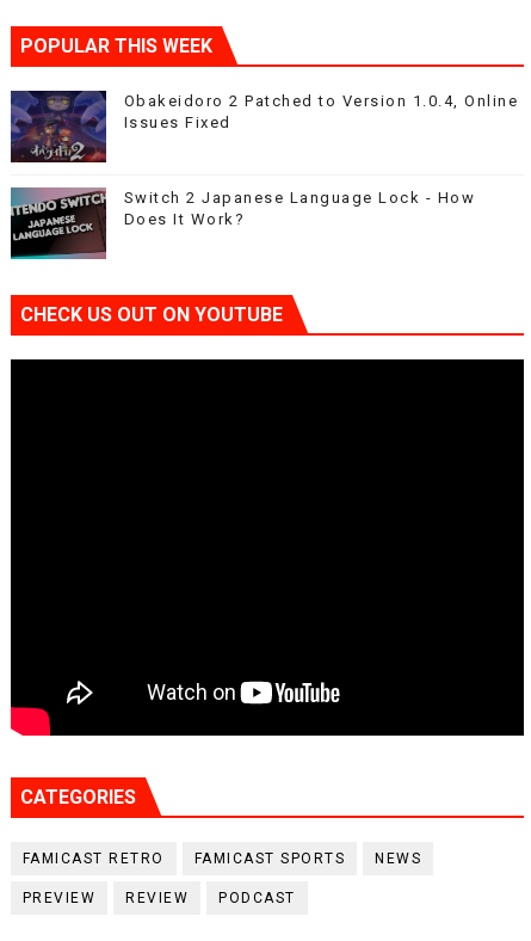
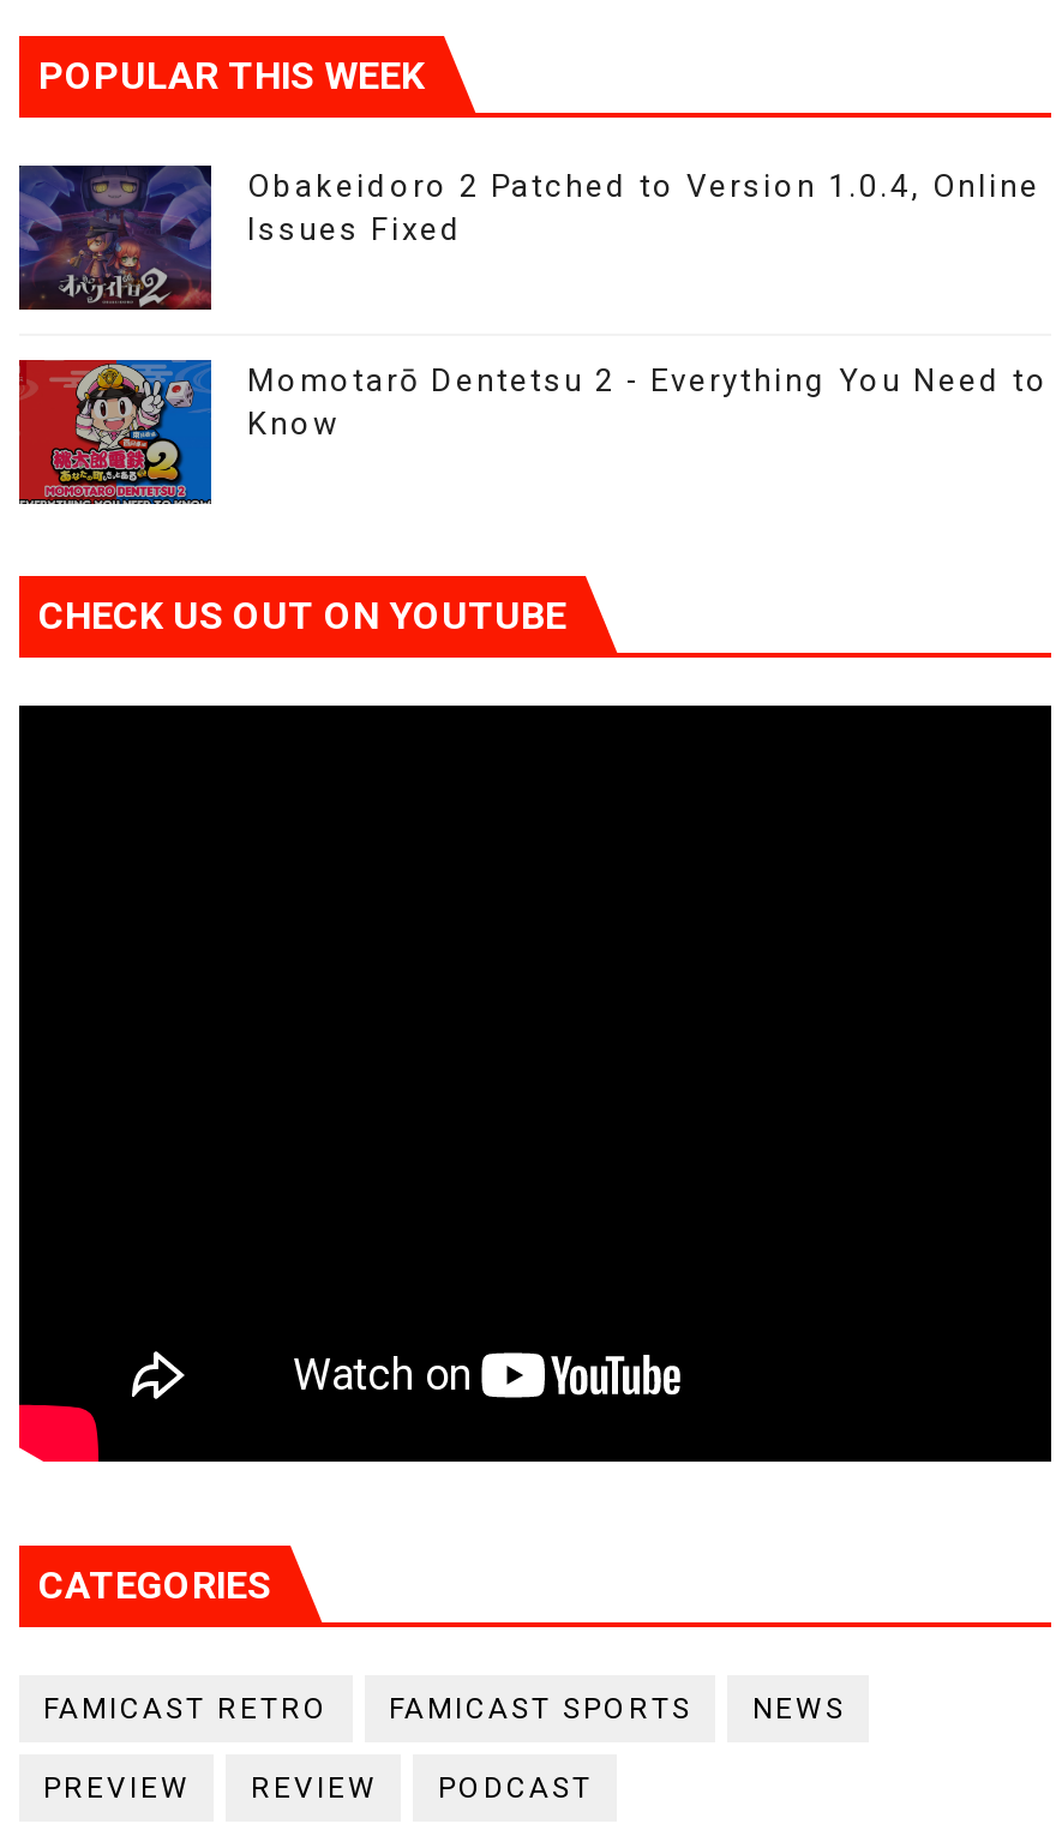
- [image]
- Switch 2 Japanese Language Lock - How
- Does It Work?
+ [image]
+ Momotarō Dentetsu 2 - Everything You Need to
+ Know
